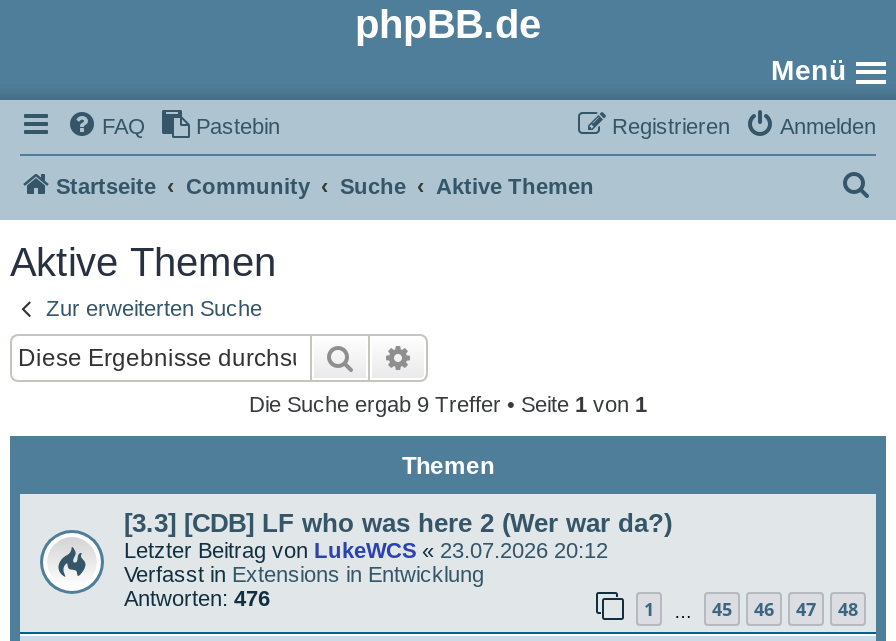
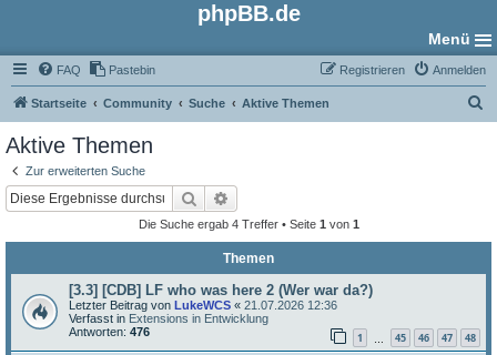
- Die Suche ergab 9 Treffer • Seite 1 von 1
+ Die Suche ergab 4 Treffer • Seite 1 von 1

- Letzter Beitrag von LukeWCS «23.07.2026 20:12
+ Letzter Beitrag von LukeWCS «21.07.2026 12:36
